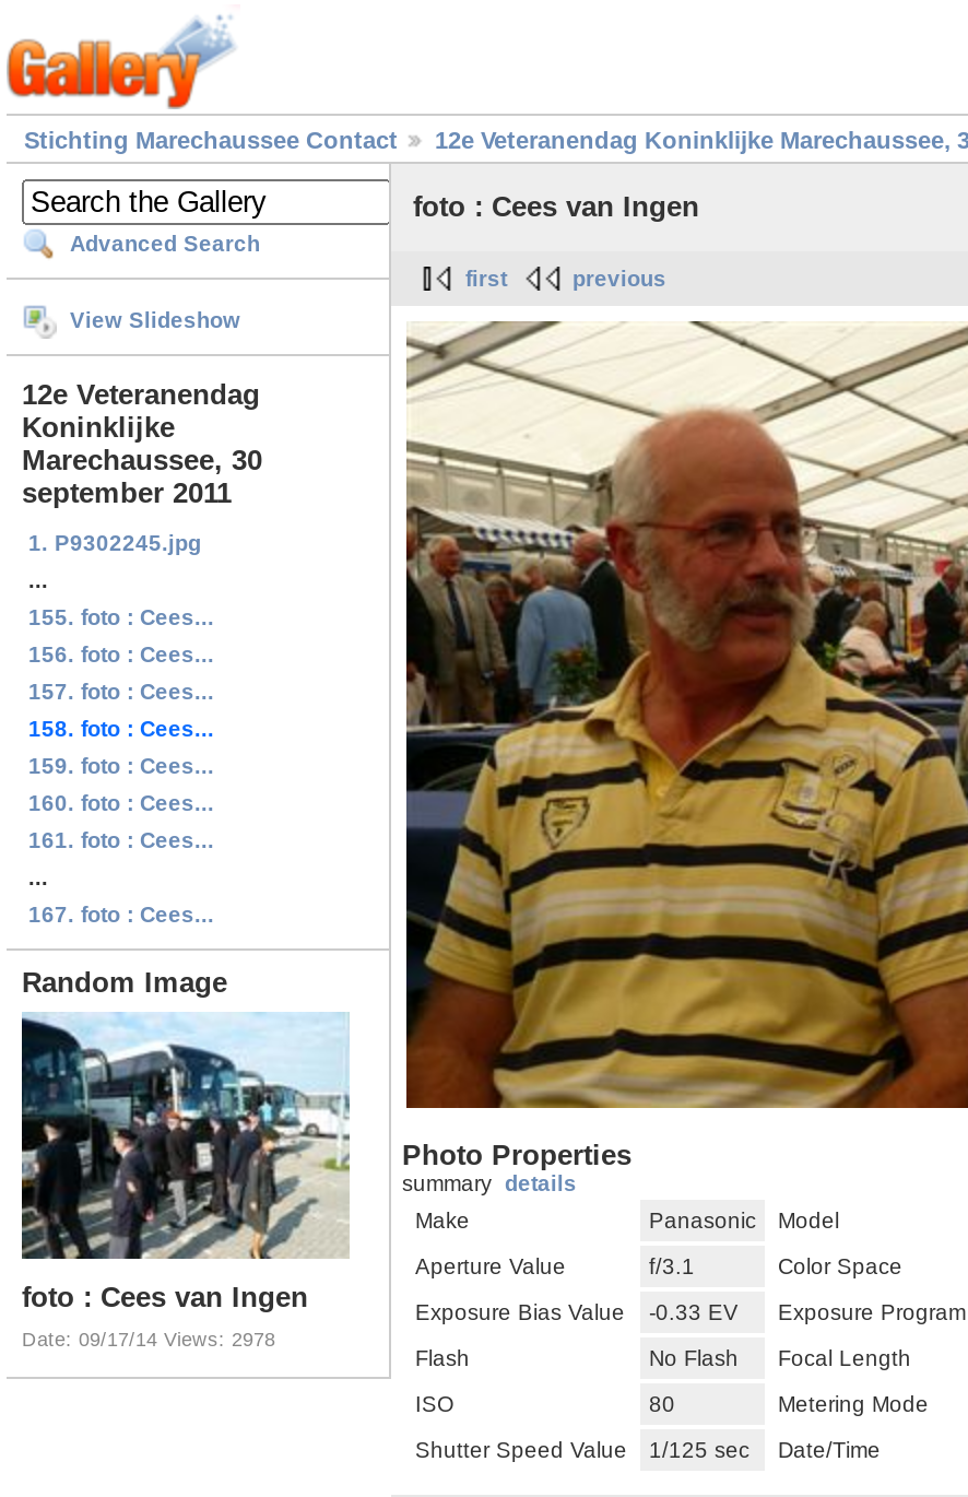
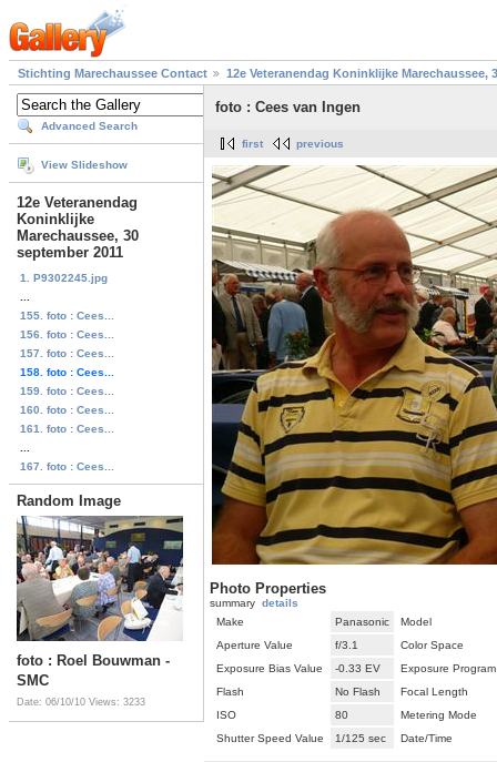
- [image]
- foto : Cees van Ingen
+ [image]
+ foto : Roel Bouwman -
+ SMC

- Date: 09/17/14 Views: 2978
+ Date: 06/10/10 Views: 3233
